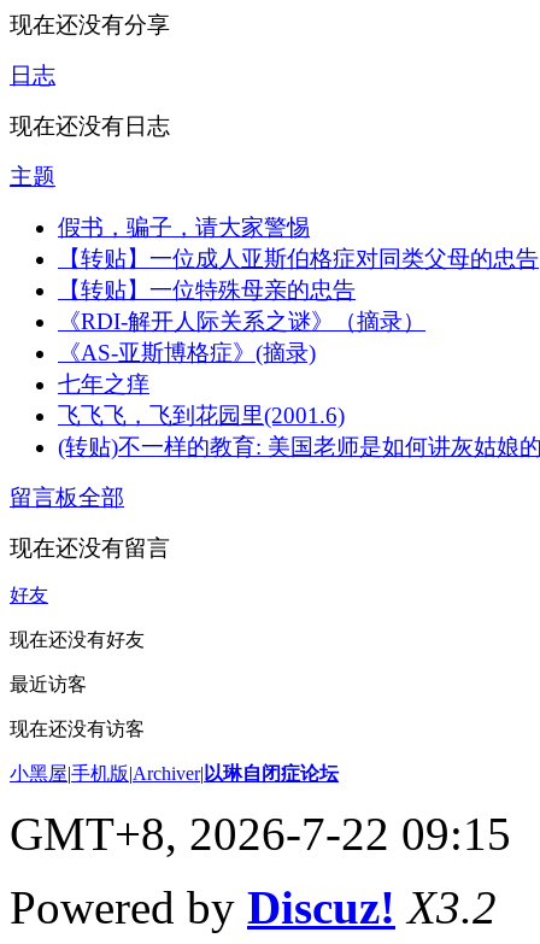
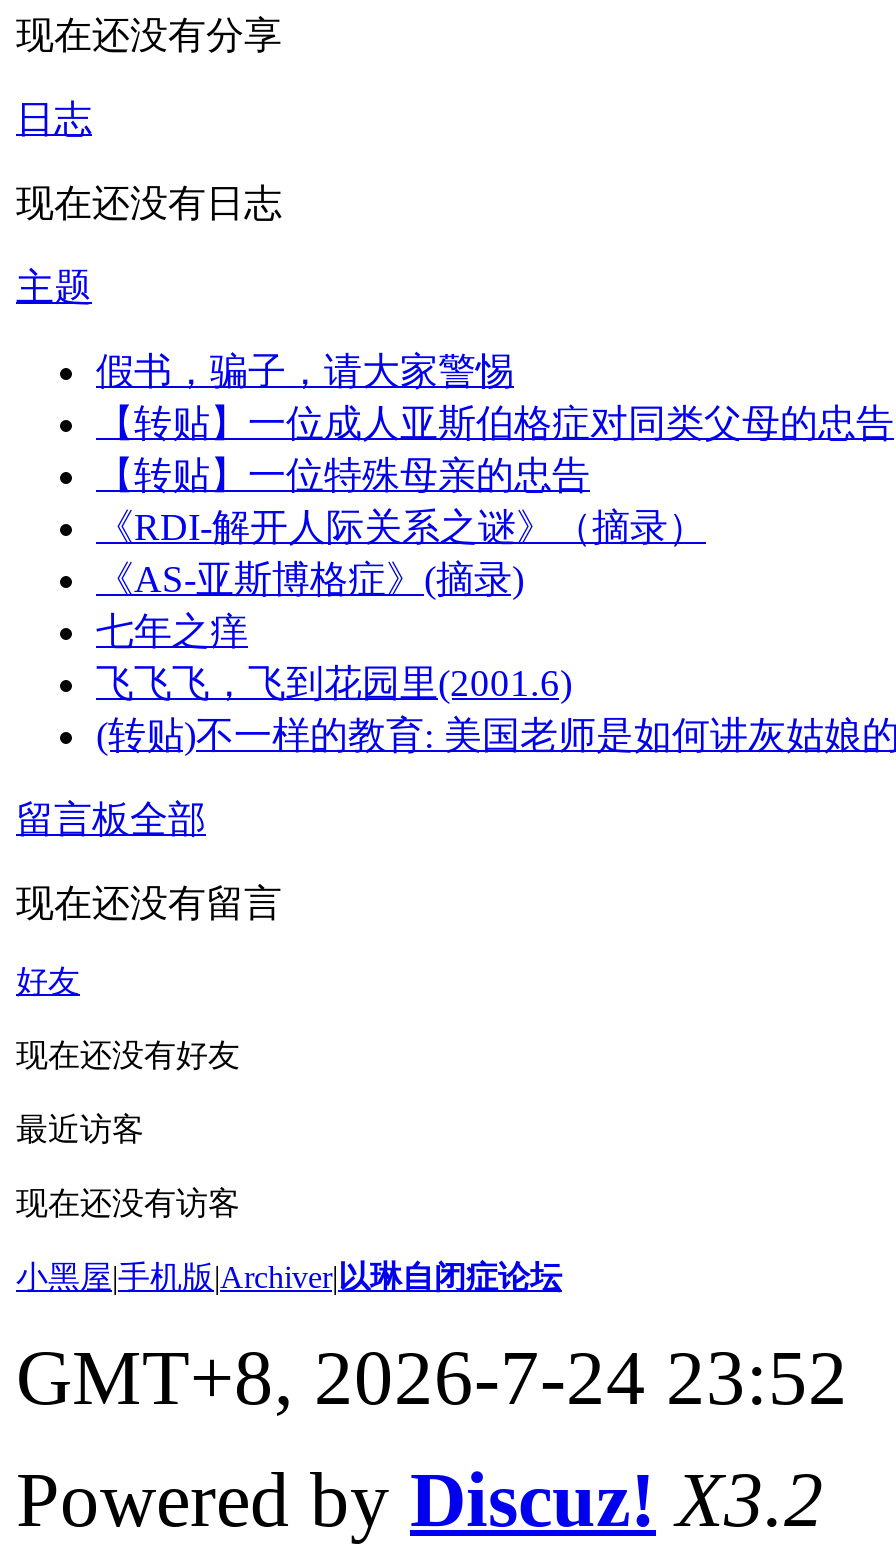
- GMT+8, 2026-7-22 09:15
+ GMT+8, 2026-7-24 23:52
